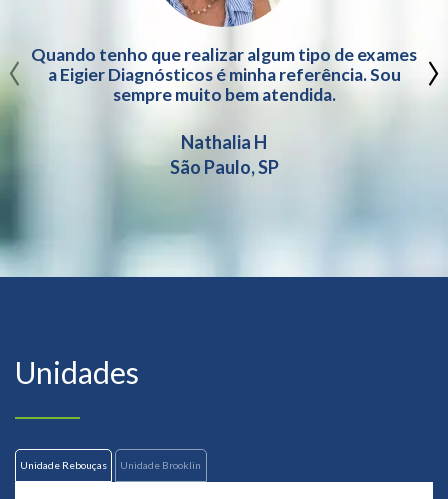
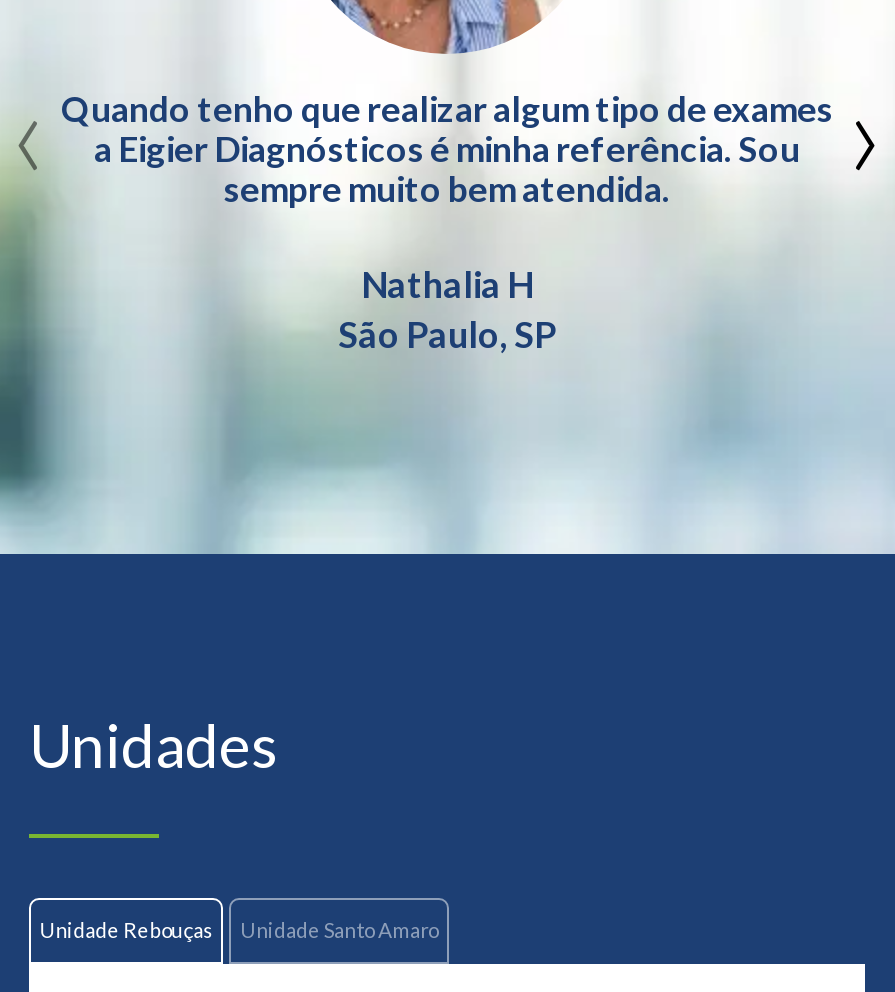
- Unidade Brooklin
+ Unidade Santo Amaro
